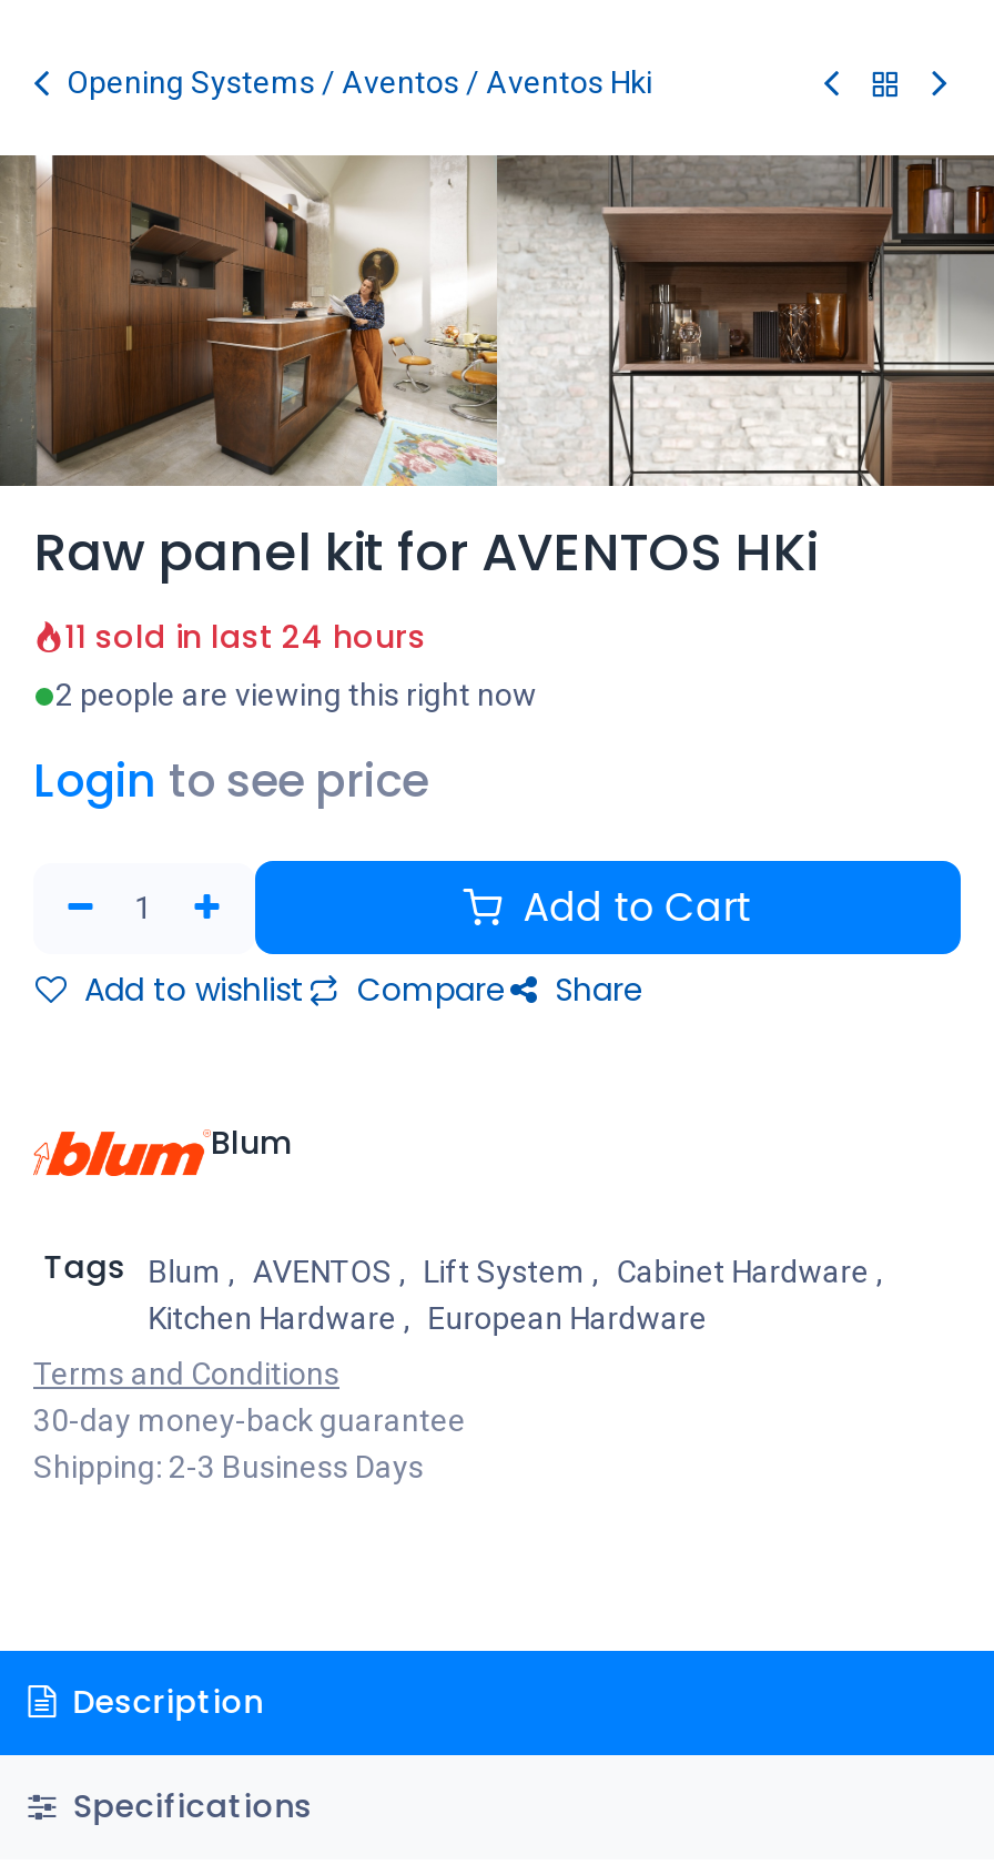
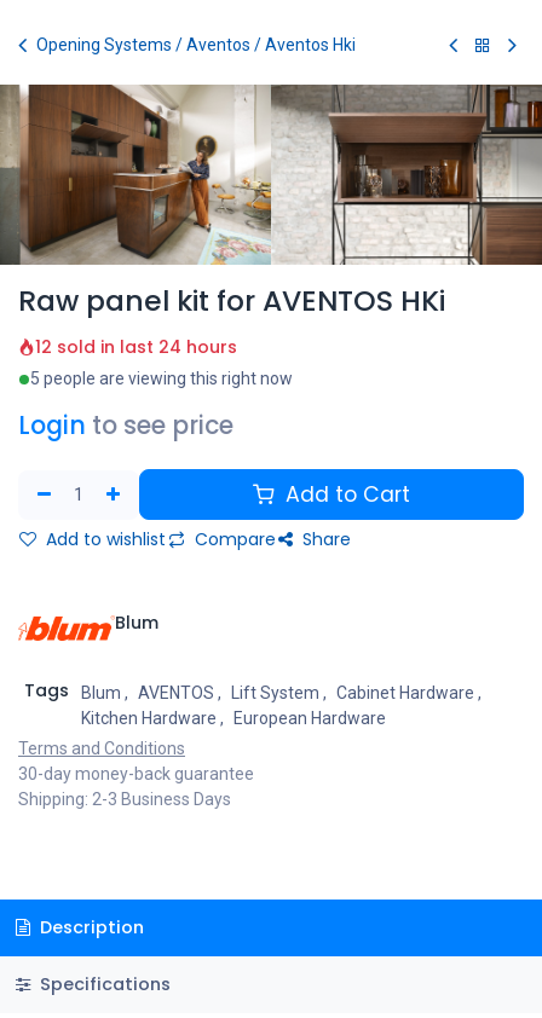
- 11 sold in last 24 hours
+ 12 sold in last 24 hours

- 2 people are viewing this right now
+ 5 people are viewing this right now
